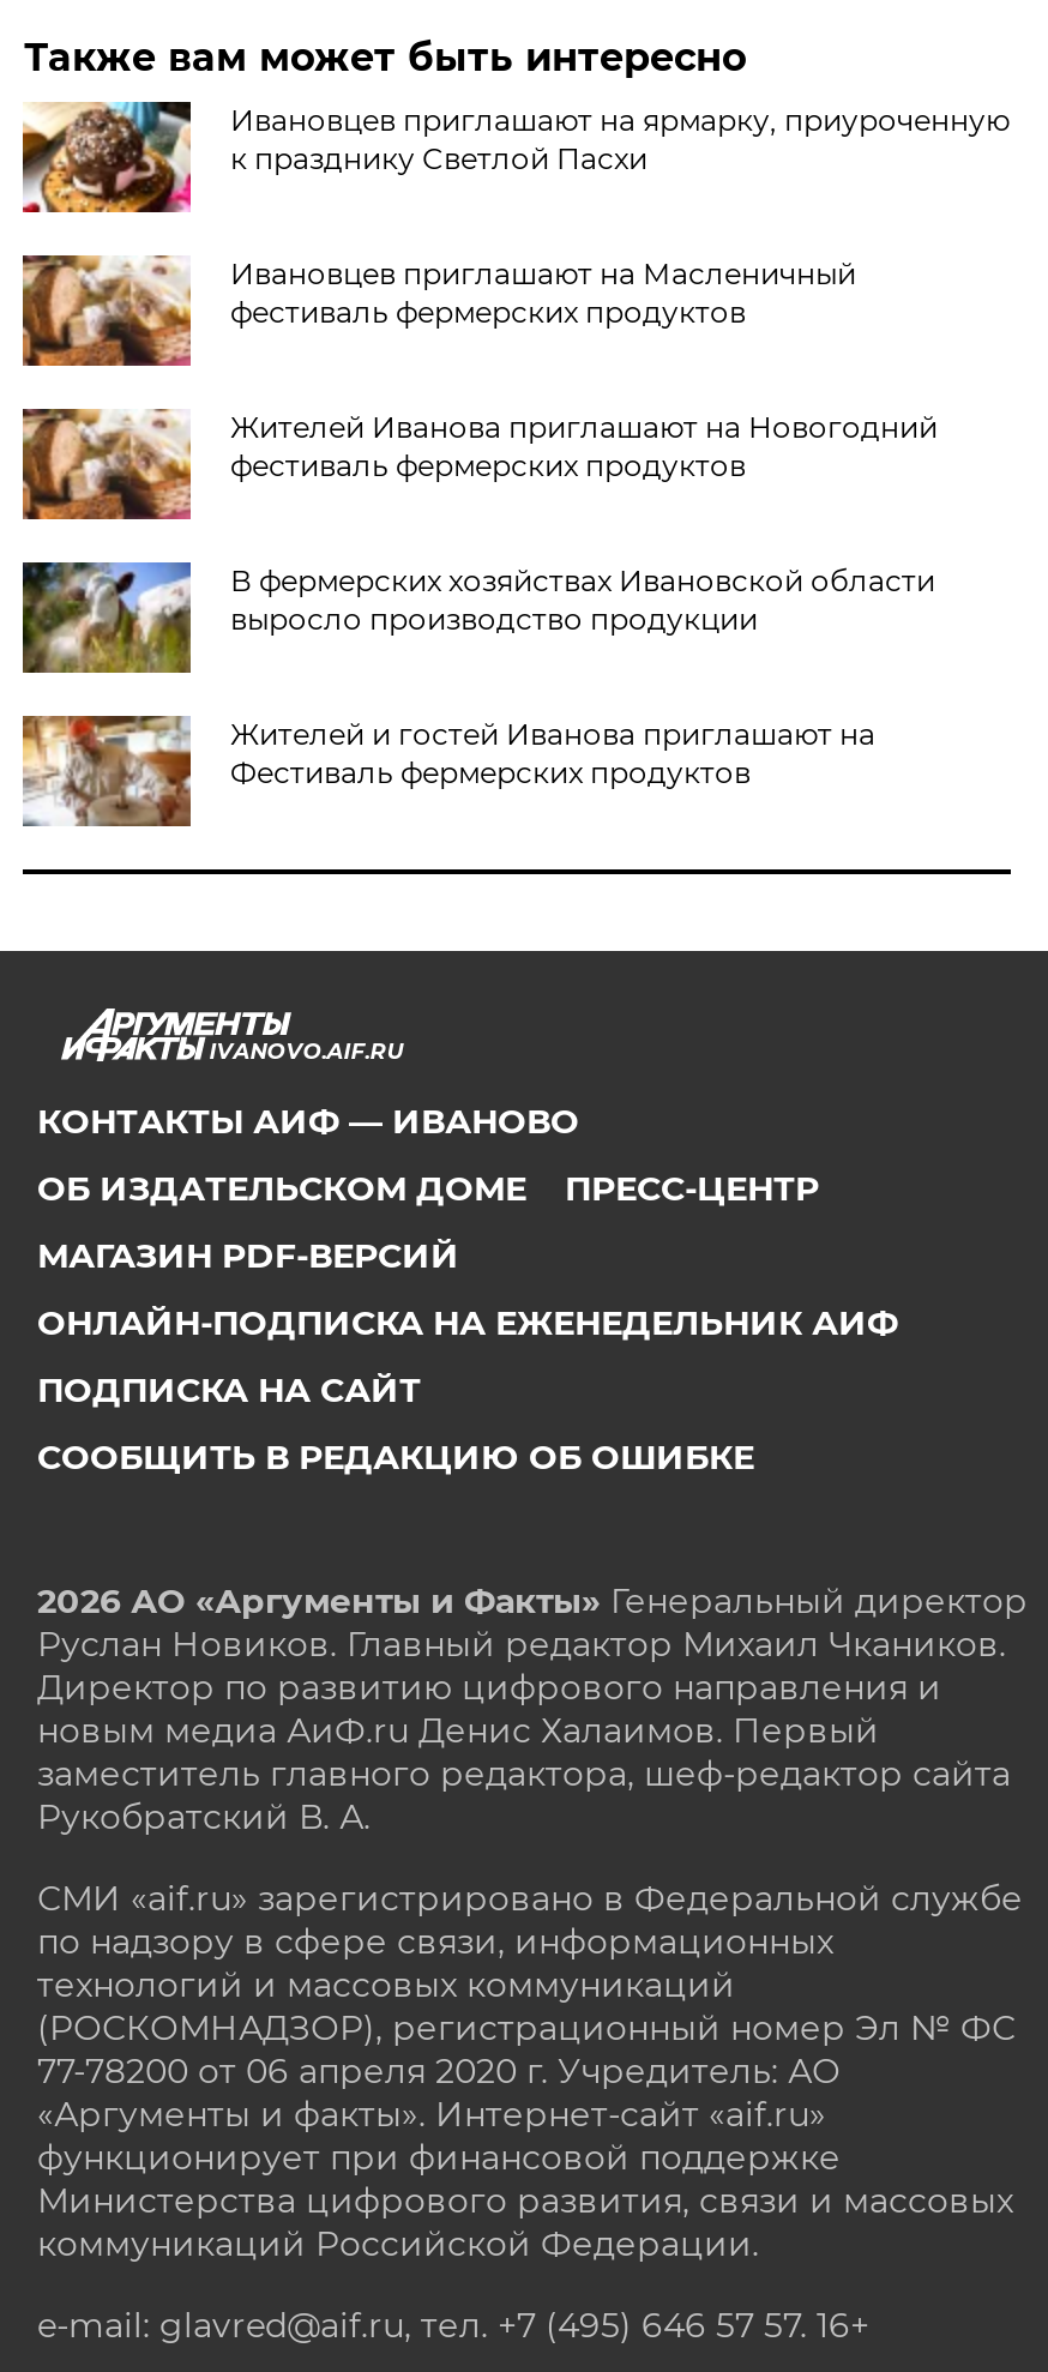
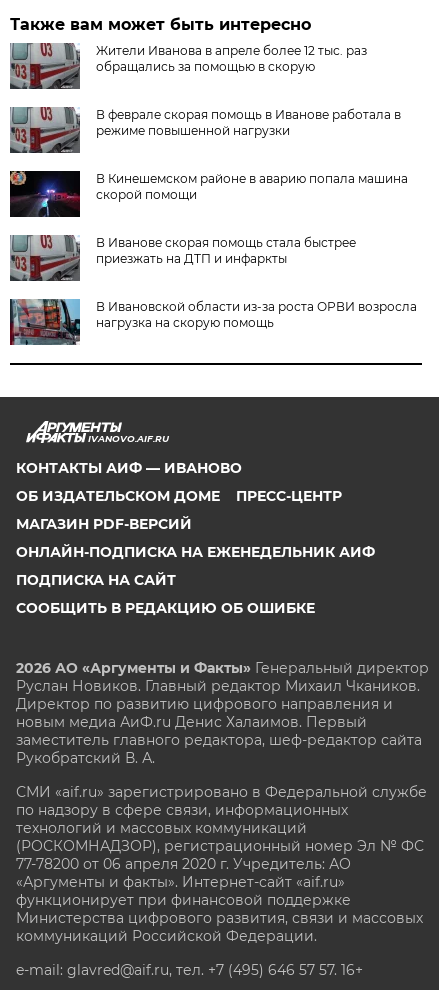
- [image]
- Ивановцев приглашают на ярмарку, приуроченную
- к празднику Светлой Пасхи
+ [image]
+ Жители Иванова в апреле более 12 тыс. раз
+ обращались за помощью в скорую

- [image]
- Ивановцев приглашают на Масленичный
- фестиваль фермерских продуктов
+ [image]
+ В феврале скорая помощь в Иванове работала в
+ режиме повышенной нагрузки

- [image]
- Жителей Иванова приглашают на Новогодний
- фестиваль фермерских продуктов
+ [image]
+ В Кинешемском районе в аварию попала машина
+ скорой помощи

- [image]
- В фермерских хозяйствах Ивановской области
- выросло производство продукции
+ [image]
+ В Иванове скорая помощь стала быстрее
+ приезжать на ДТП и инфаркты

- [image]
- Жителей и гостей Иванова приглашают на
- Фестиваль фермерских продуктов
+ [image]
+ В Ивановской области из-за роста ОРВИ возросла
+ нагрузка на скорую помощь
